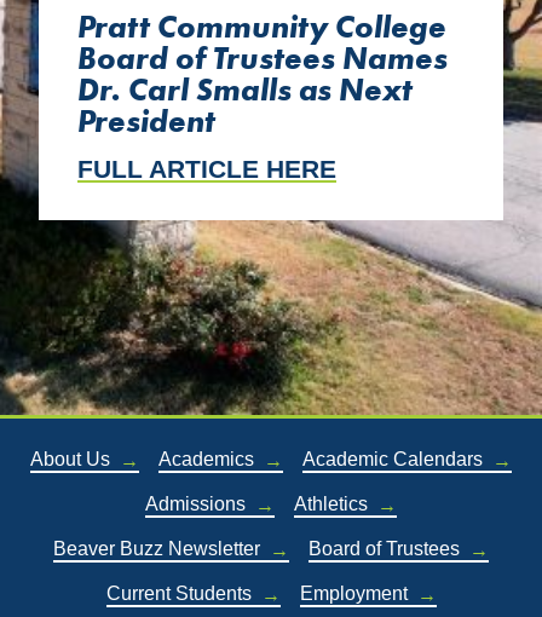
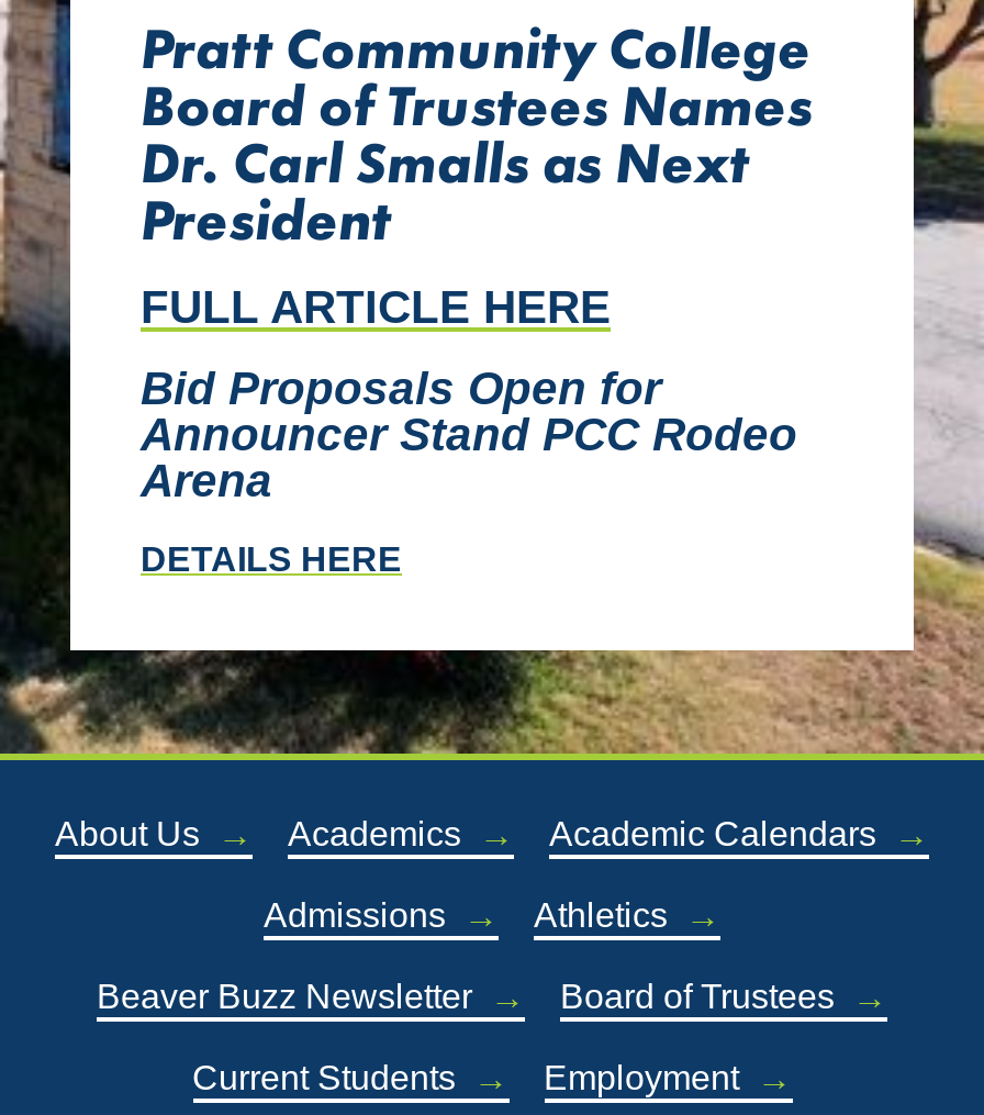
+ Bid Proposals Open for
+ Announcer Stand PCC Rodeo
+ Arena
+ DETAILS HERE

- [image]
+ [image]
